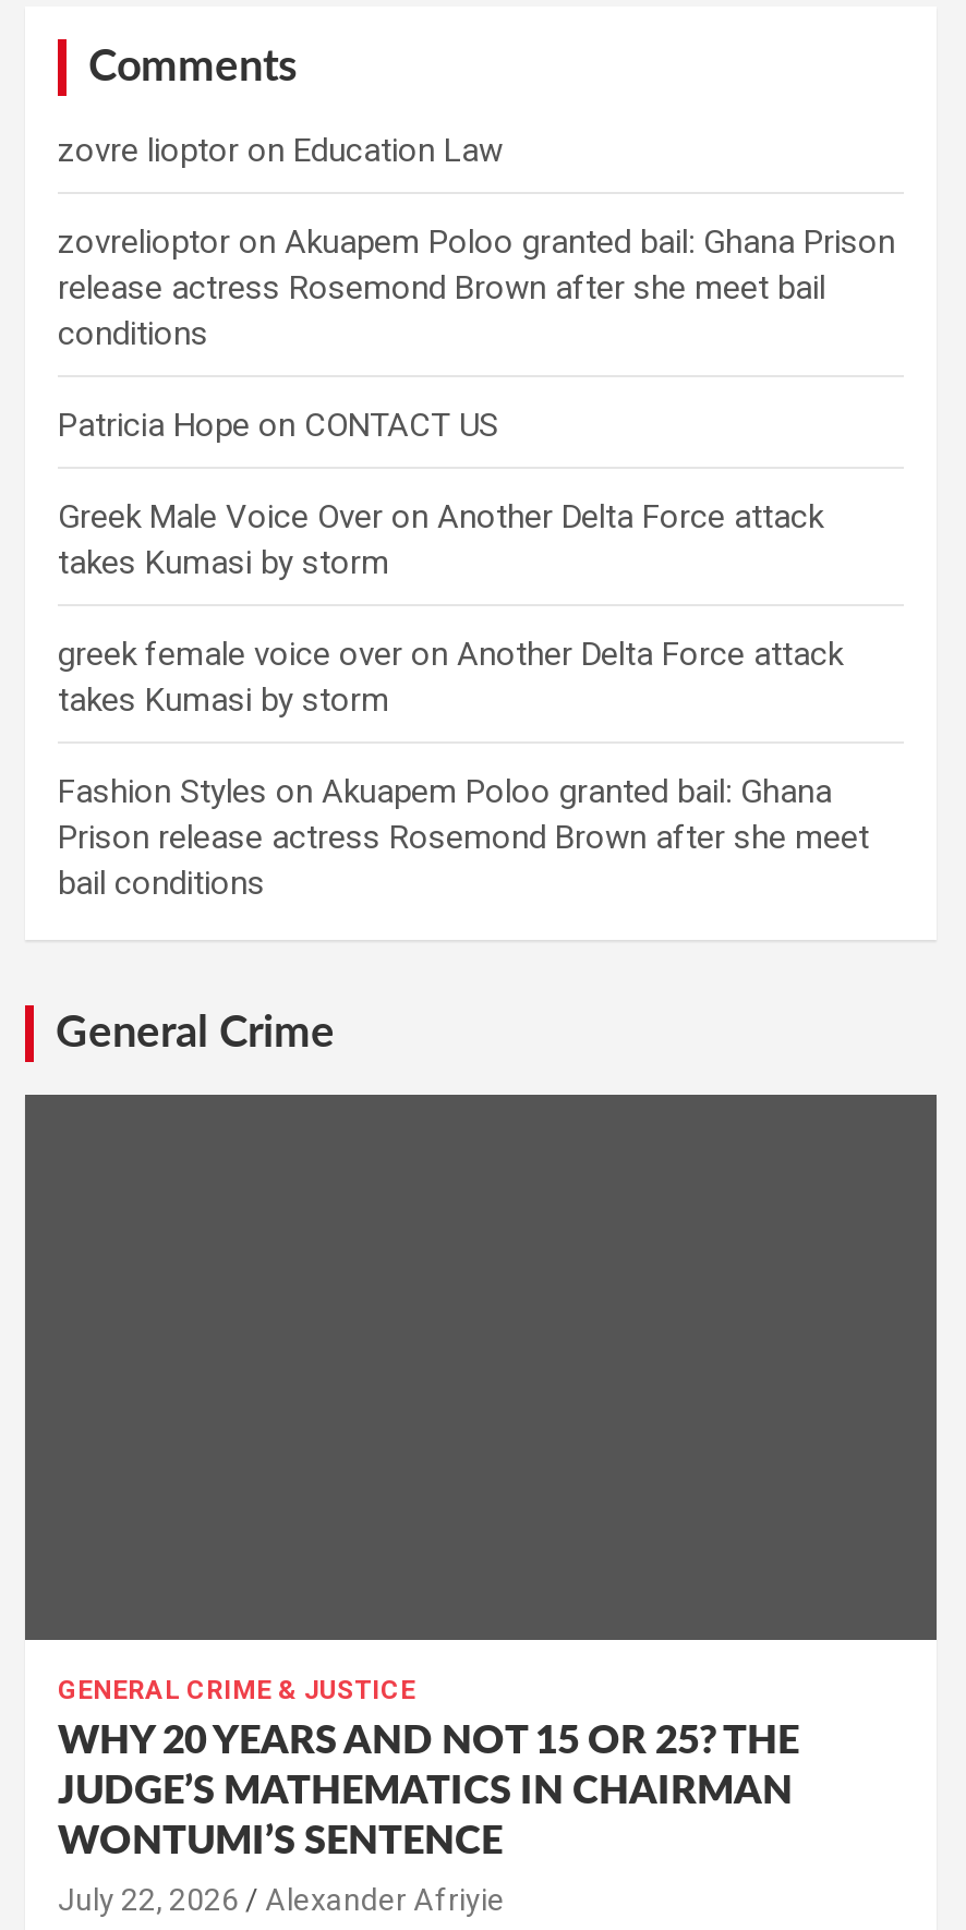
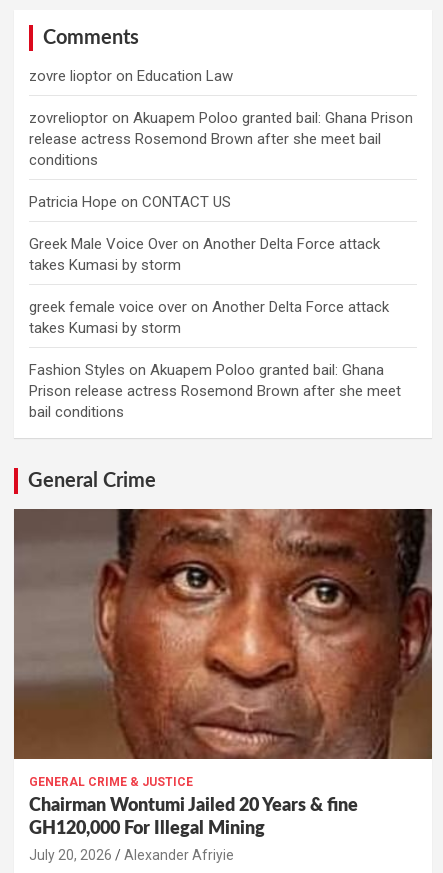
+ [image]

- WHY 20 YEARS AND NOT 15 OR 25? THE
- JUDGE’S MATHEMATICS IN CHAIRMAN
- WONTUMI’S SENTENCE
+ Chairman Wontumi Jailed 20 Years & fine
+ GH120,000 For Illegal Mining
